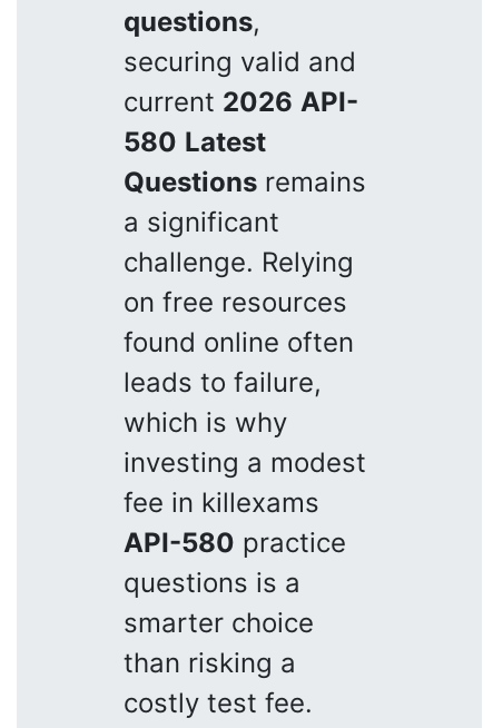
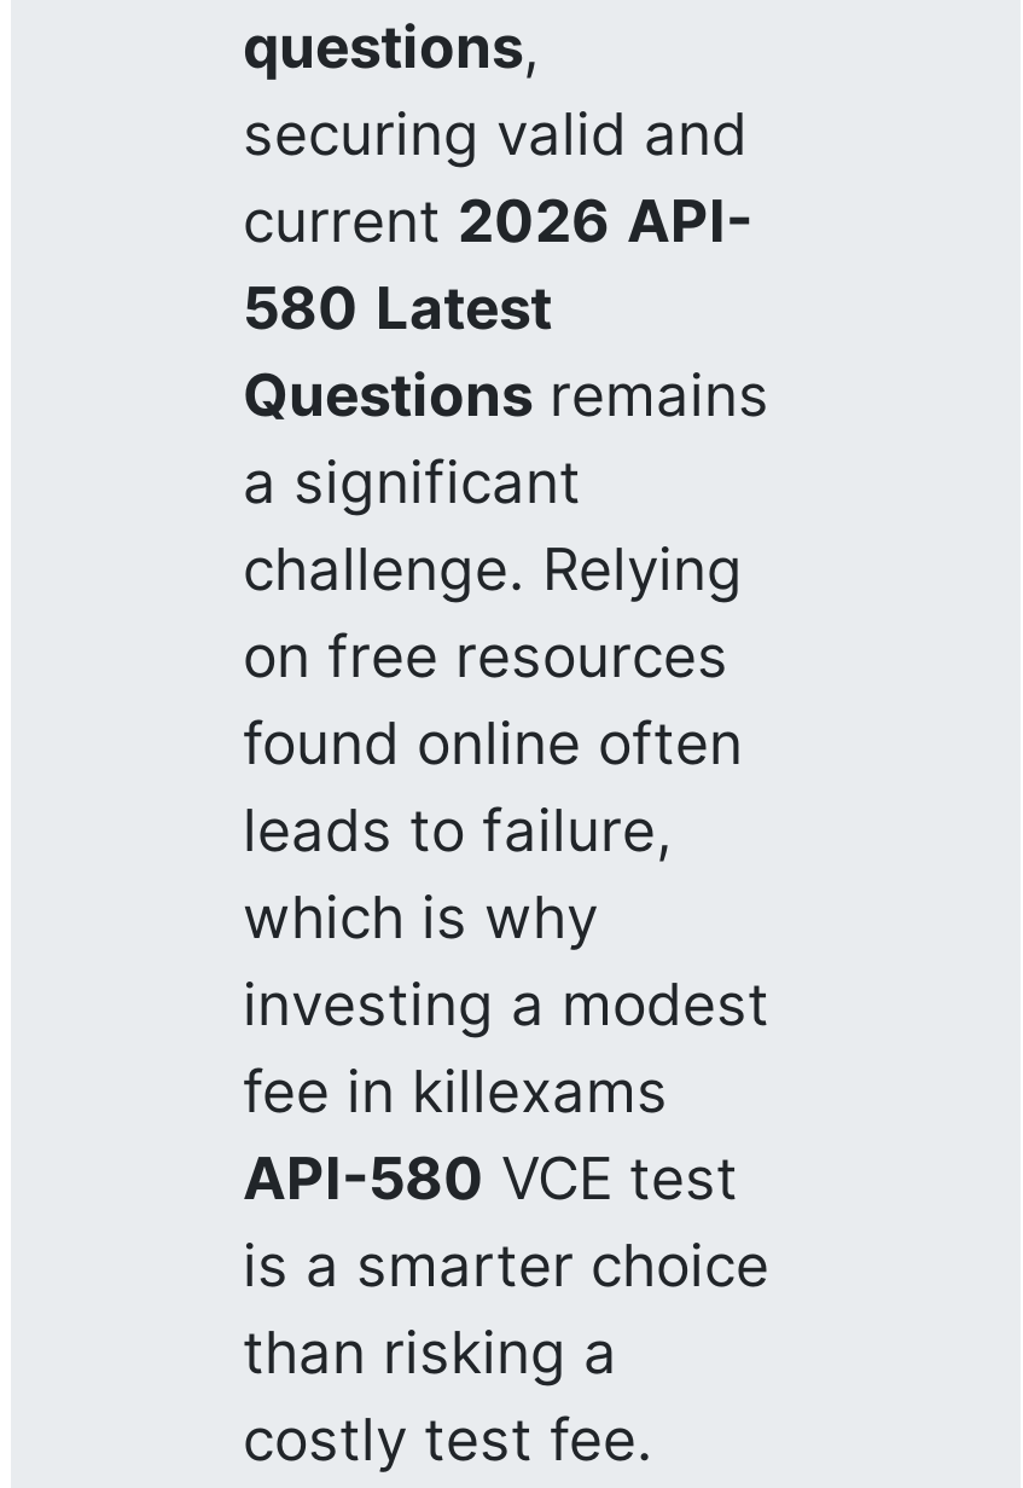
- API-580 practice
- questions is a
- smarter choice
+ API-580 VCE test
+ is a smarter choice
